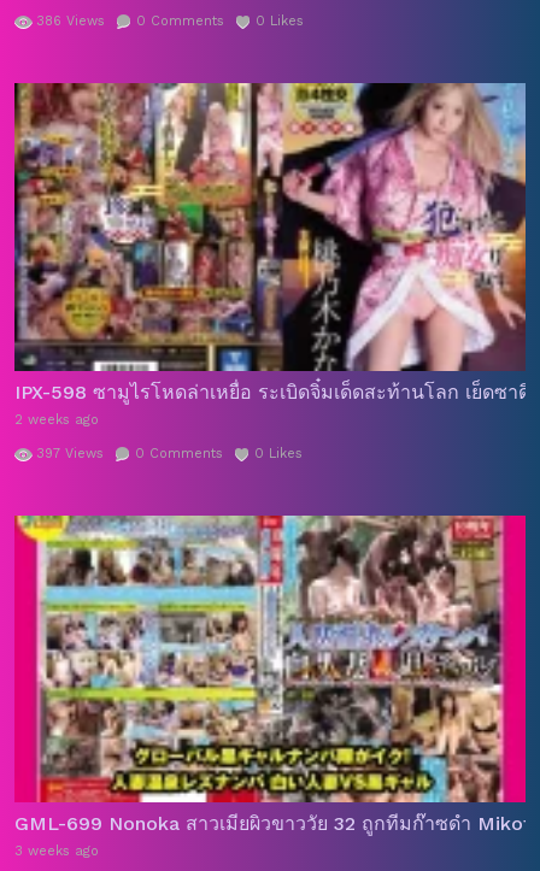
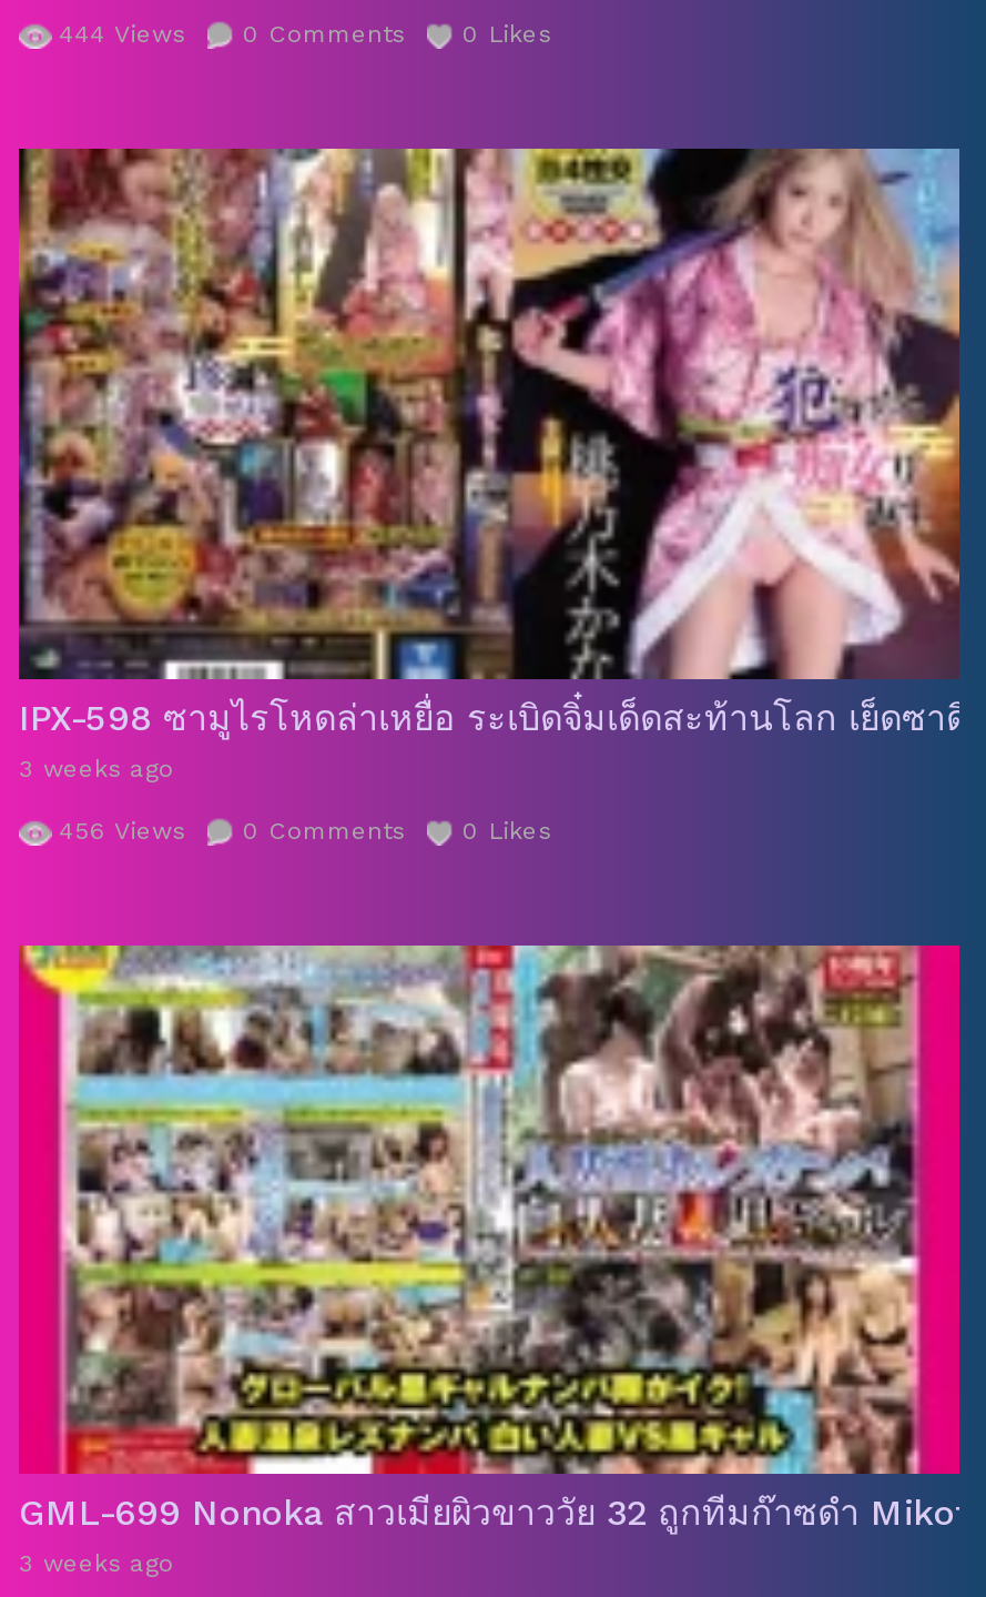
- 386 Views 0 Comments 0 Likes
+ 444 Views 0 Comments 0 Likes

- 2 weeks ago
+ 3 weeks ago

- 397 Views 0 Comments 0 Likes
+ 456 Views 0 Comments 0 Likes
